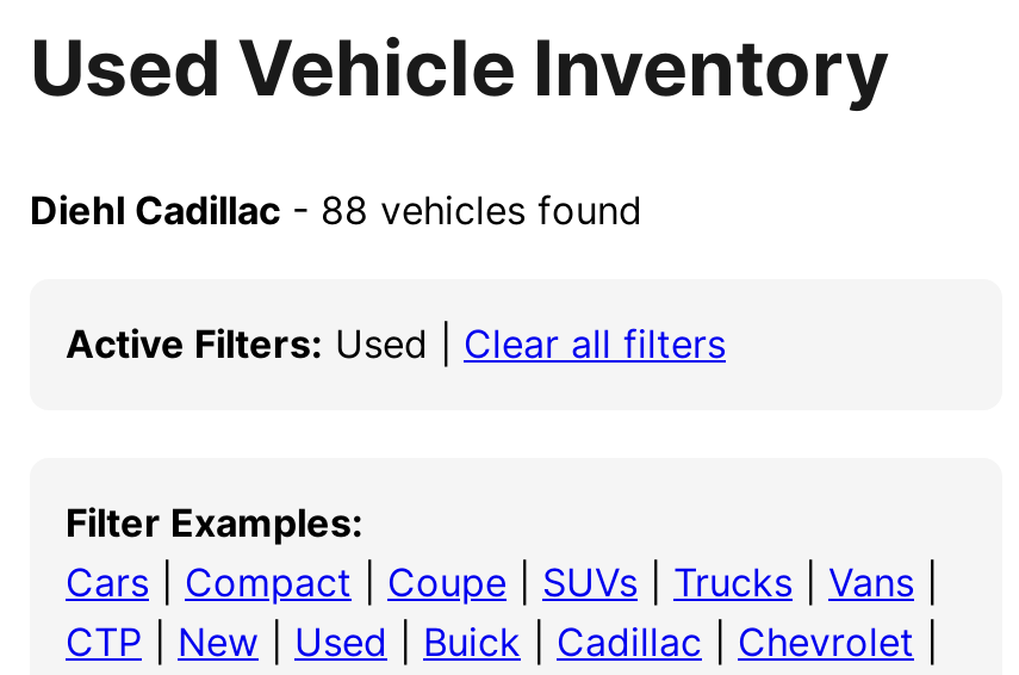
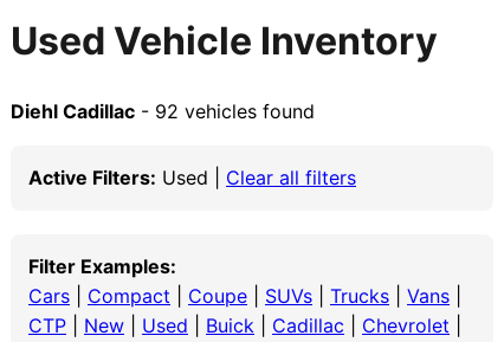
- Diehl Cadillac - 88 vehicles found
+ Diehl Cadillac - 92 vehicles found
